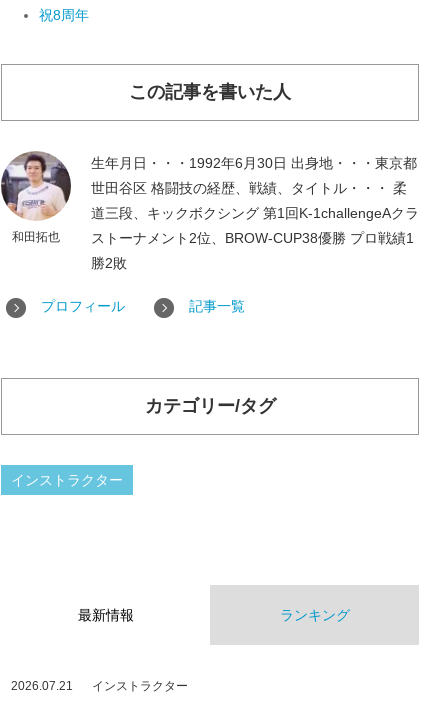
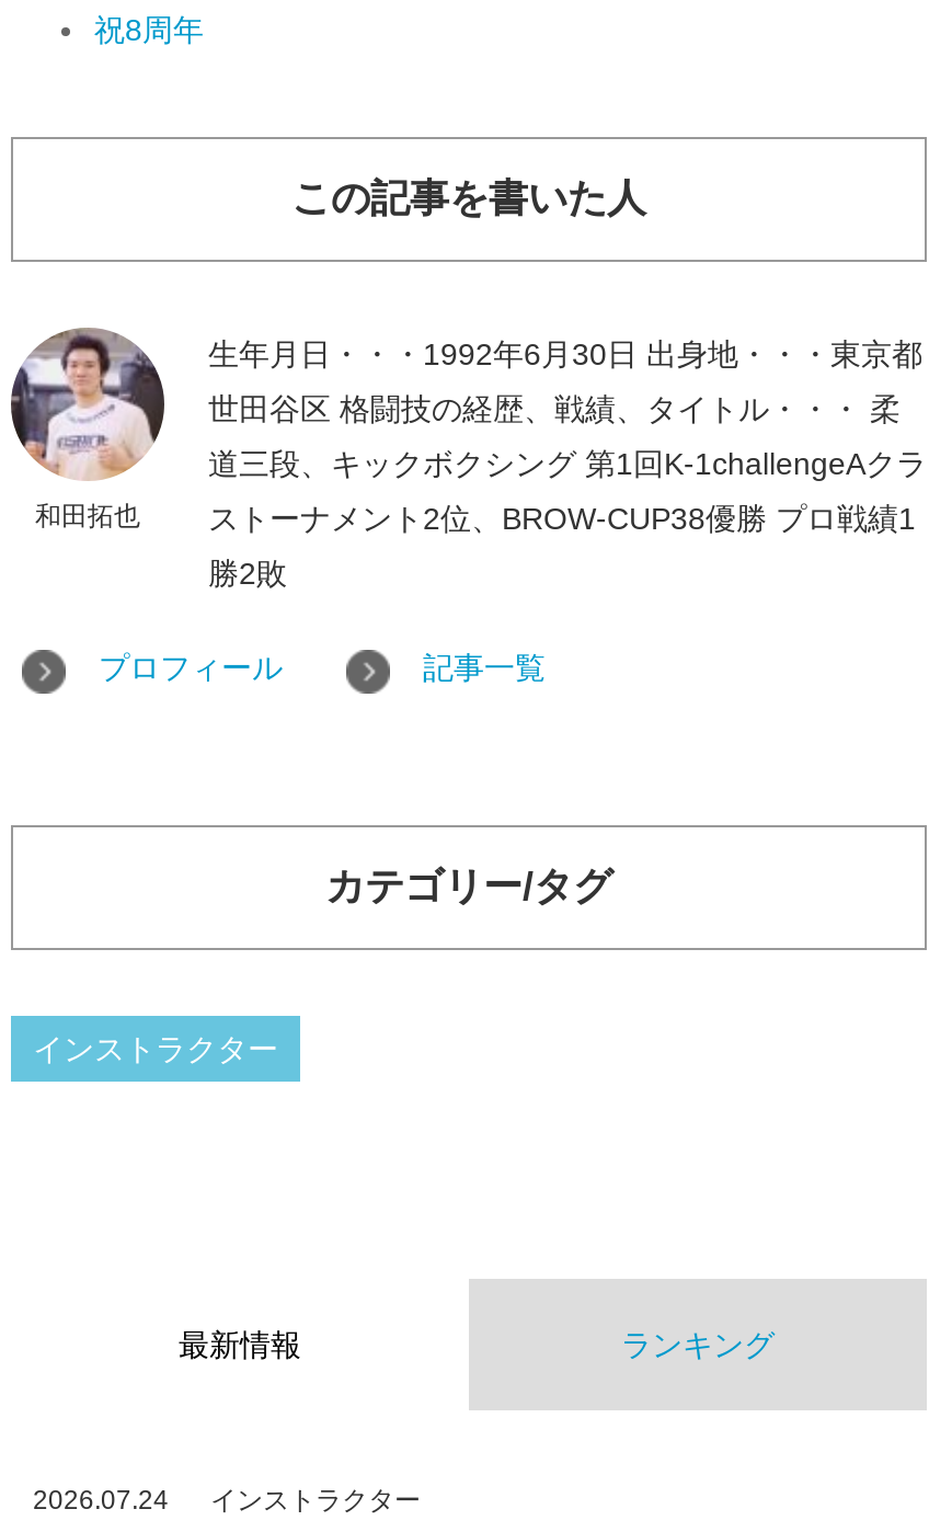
- 2026.07.21 インストラクター
+ 2026.07.24 インストラクター
